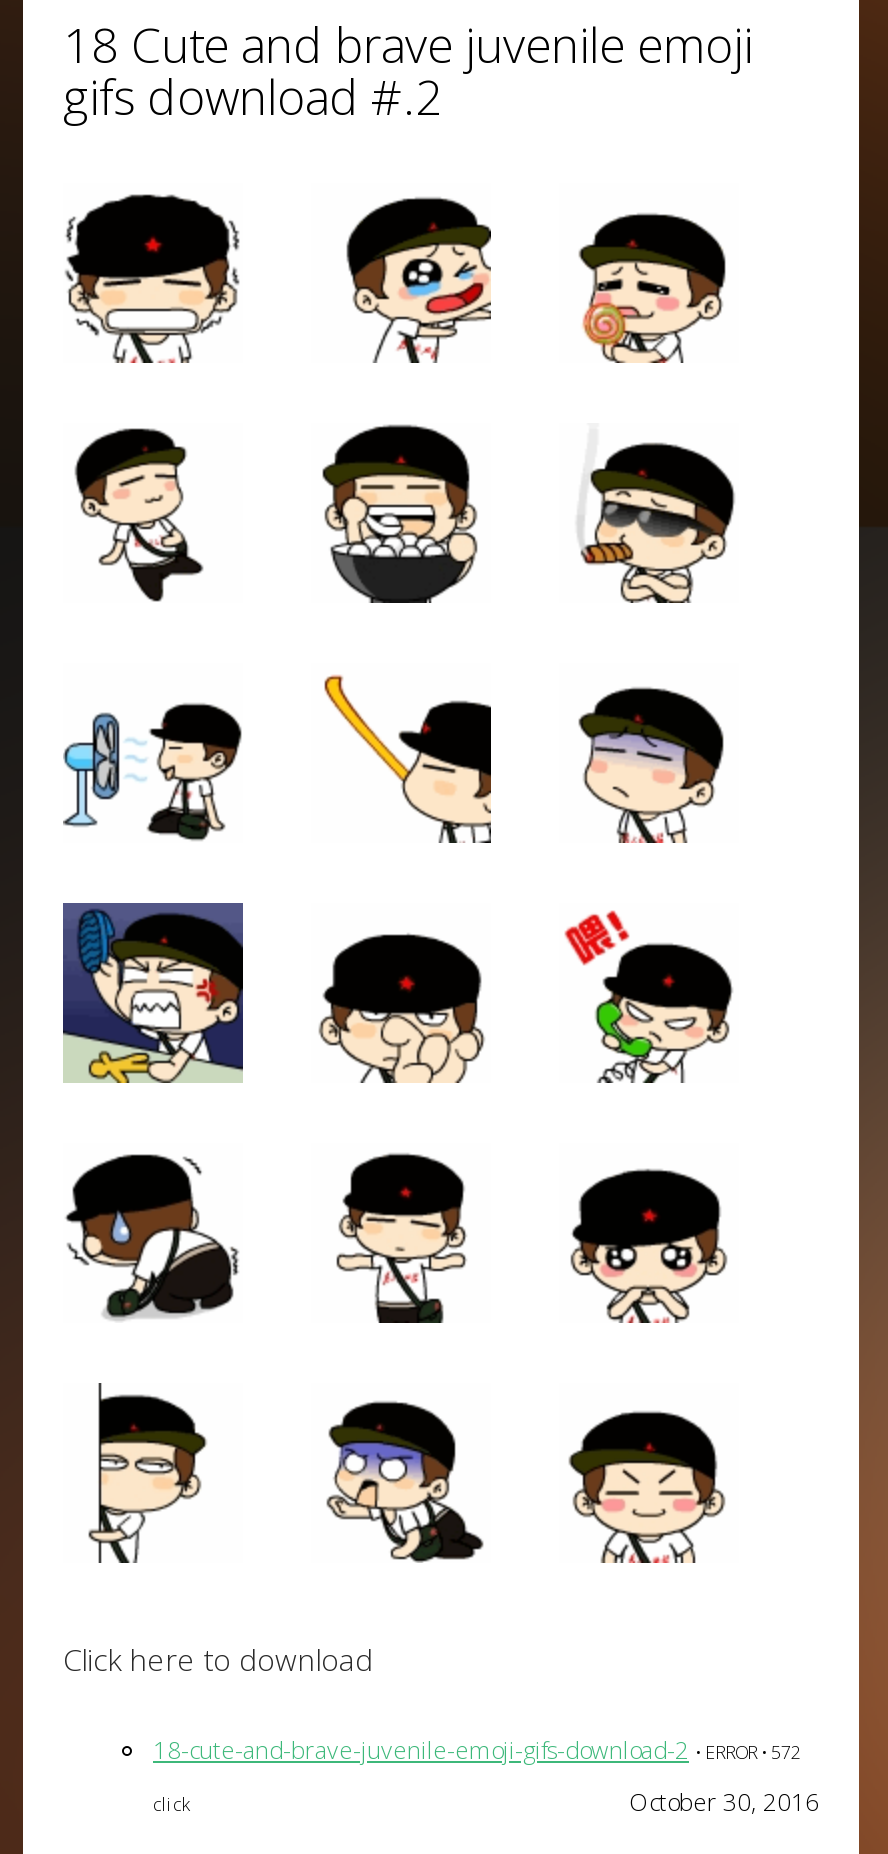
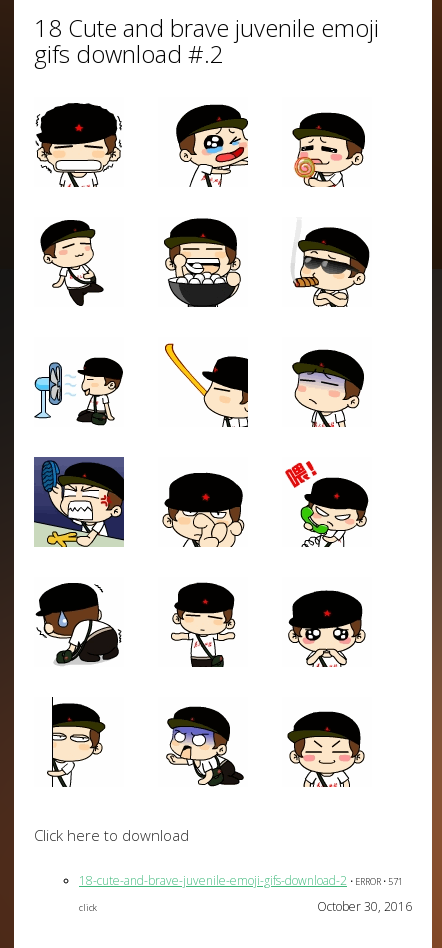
- 18-cute-and-brave-juvenile-emoji-gifs-download-2 • ERROR • 572
+ 18-cute-and-brave-juvenile-emoji-gifs-download-2 • ERROR • 571
